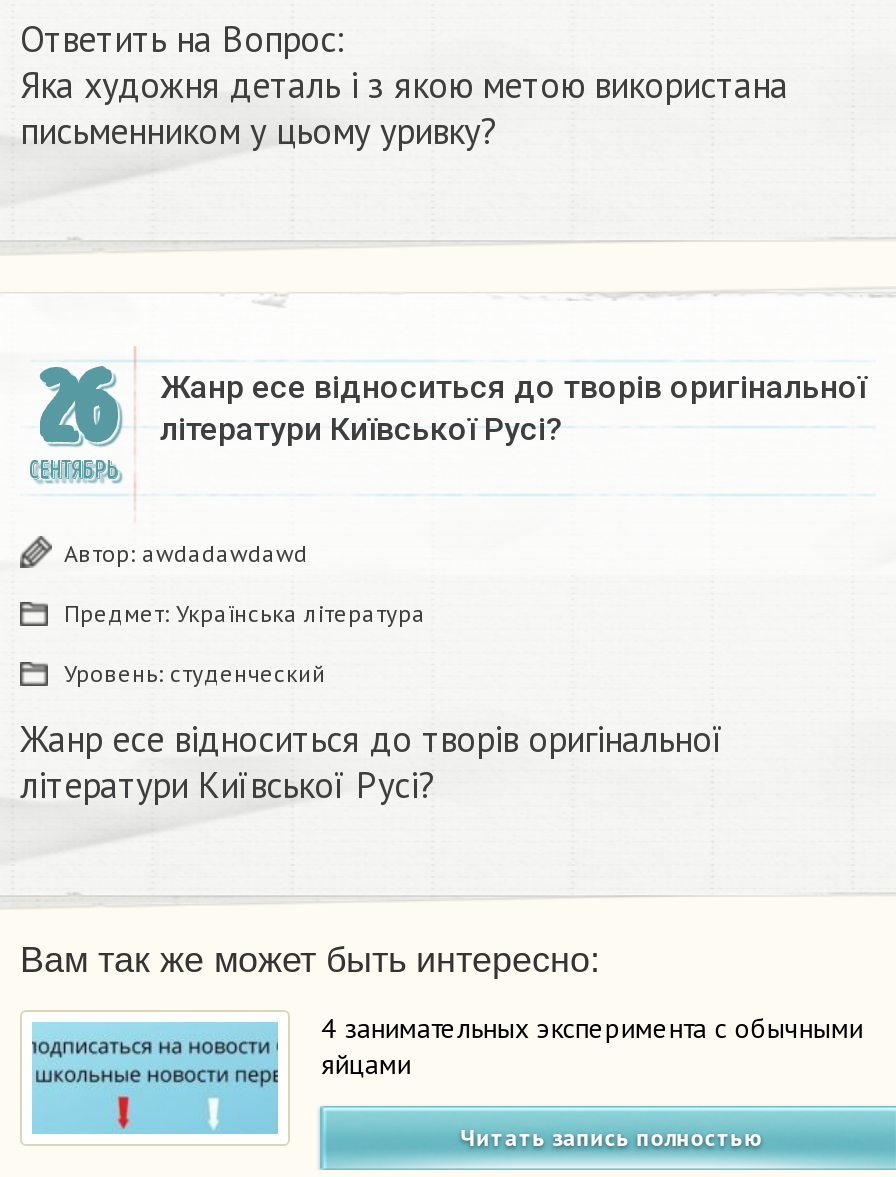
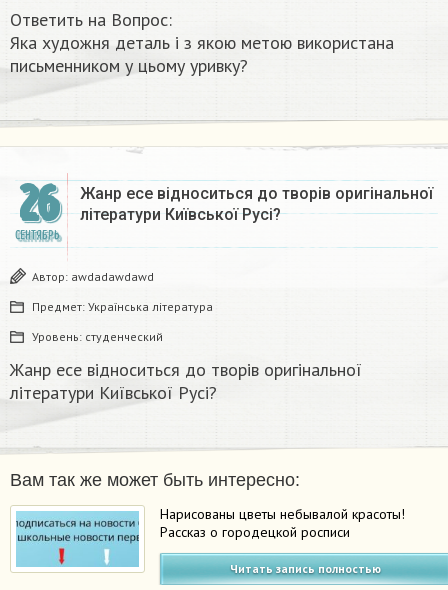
- 4 занимательных эксперимента с обычными
- яйцами
+ Нарисованы цветы небывалой красоты!
+ Рассказ о городецкой росписи
